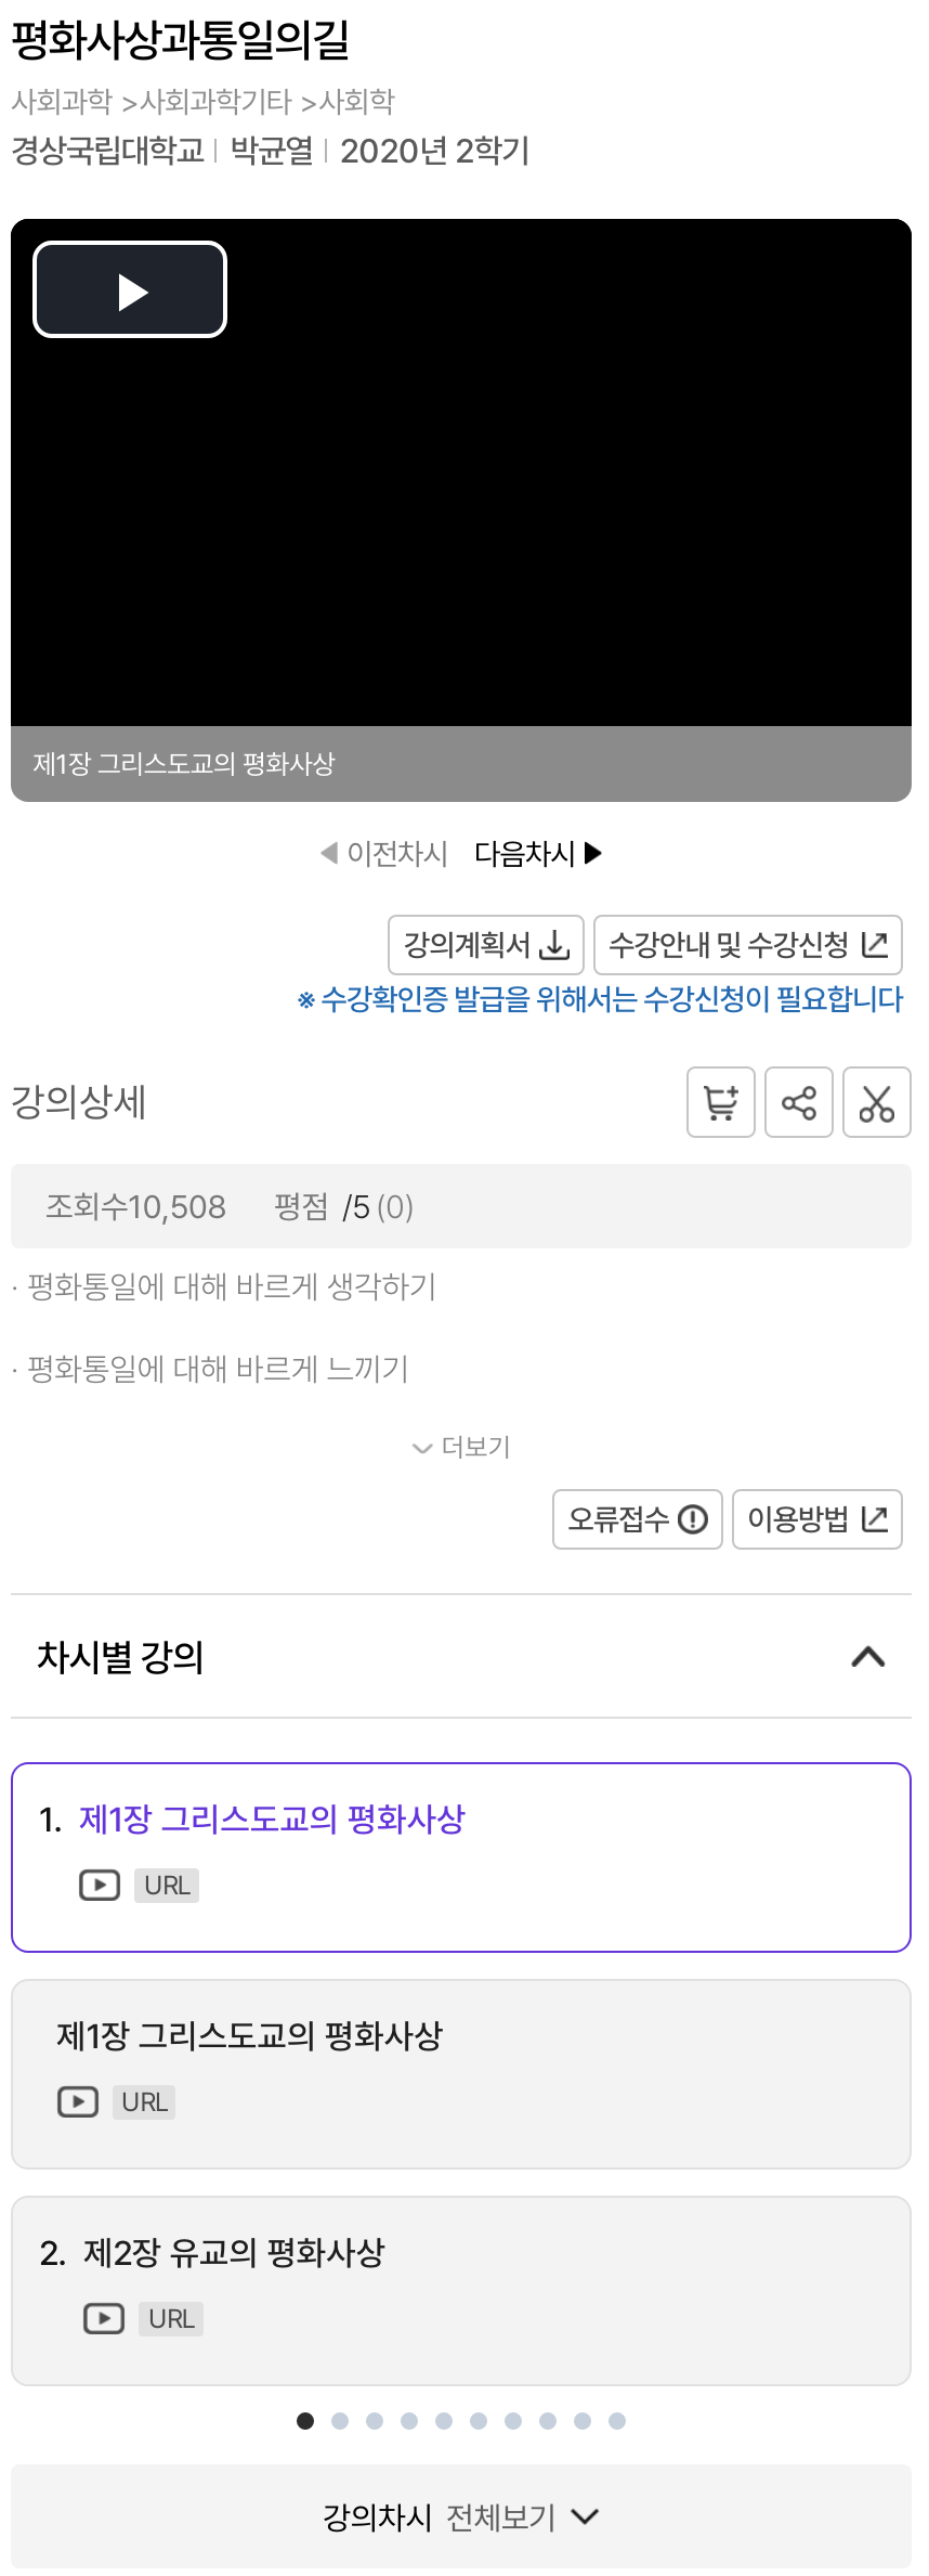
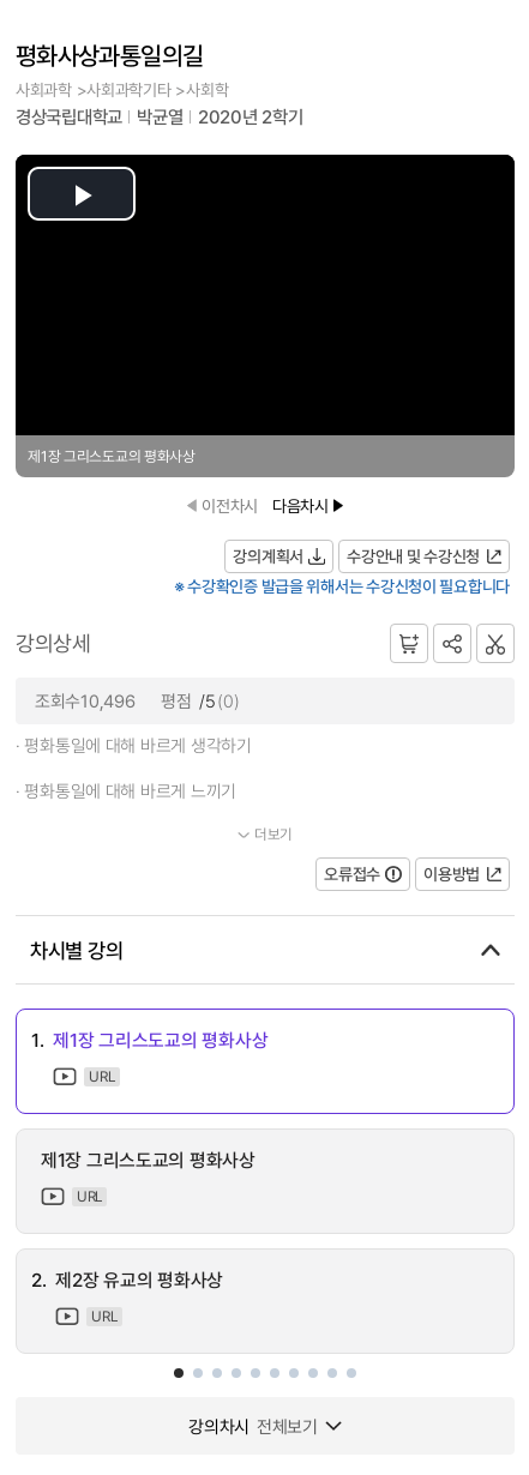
- 조회수10,508 평점 /5 (0)
+ 조회수10,496 평점 /5 (0)
